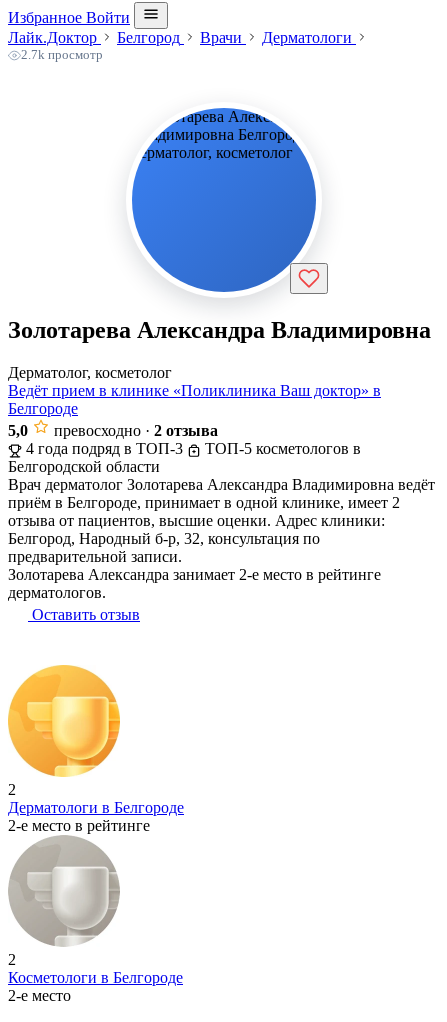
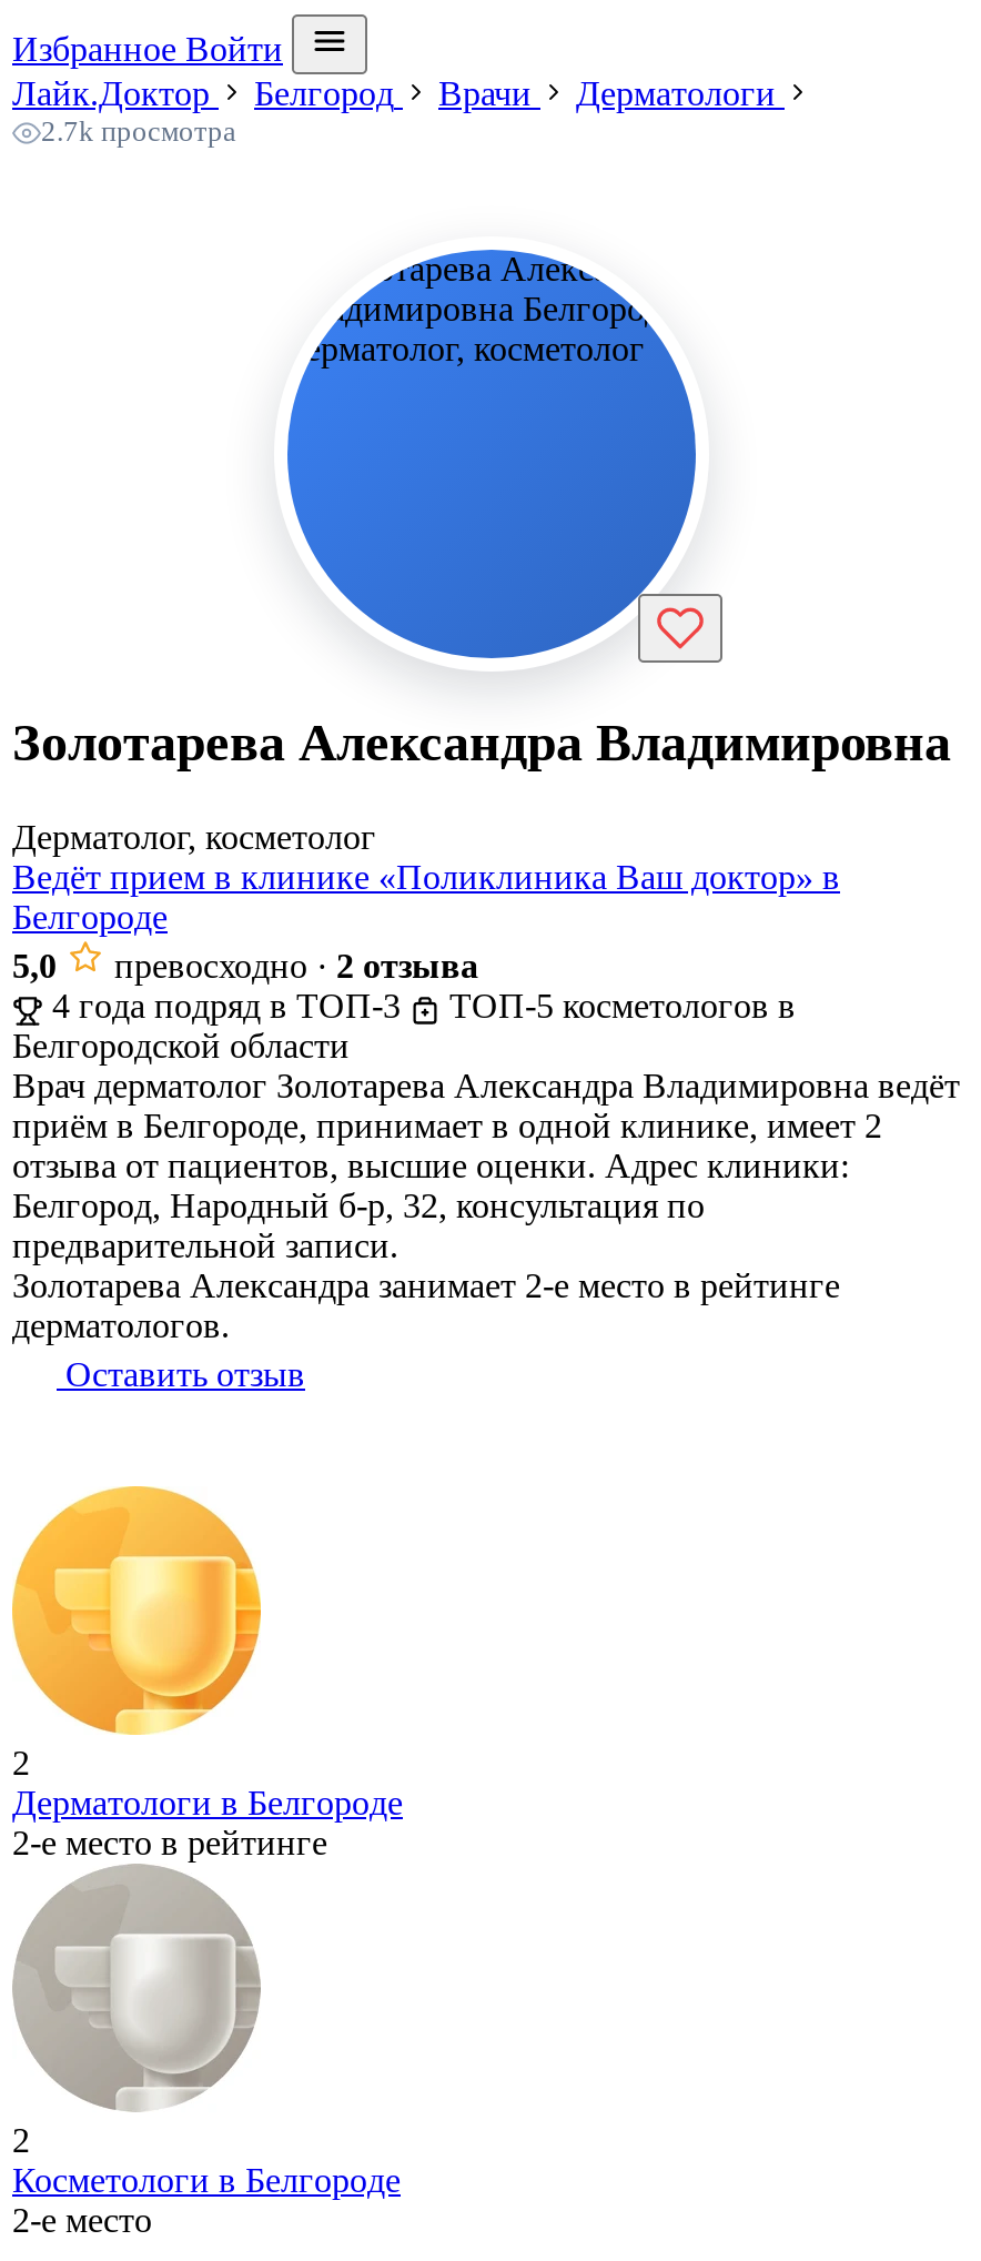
- 2.7k просмотр
+ 2.7k просмотра
